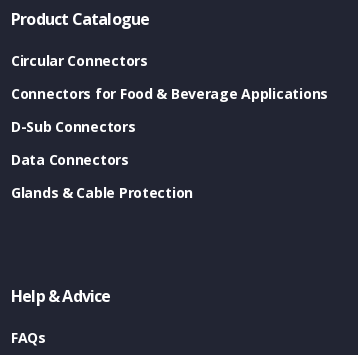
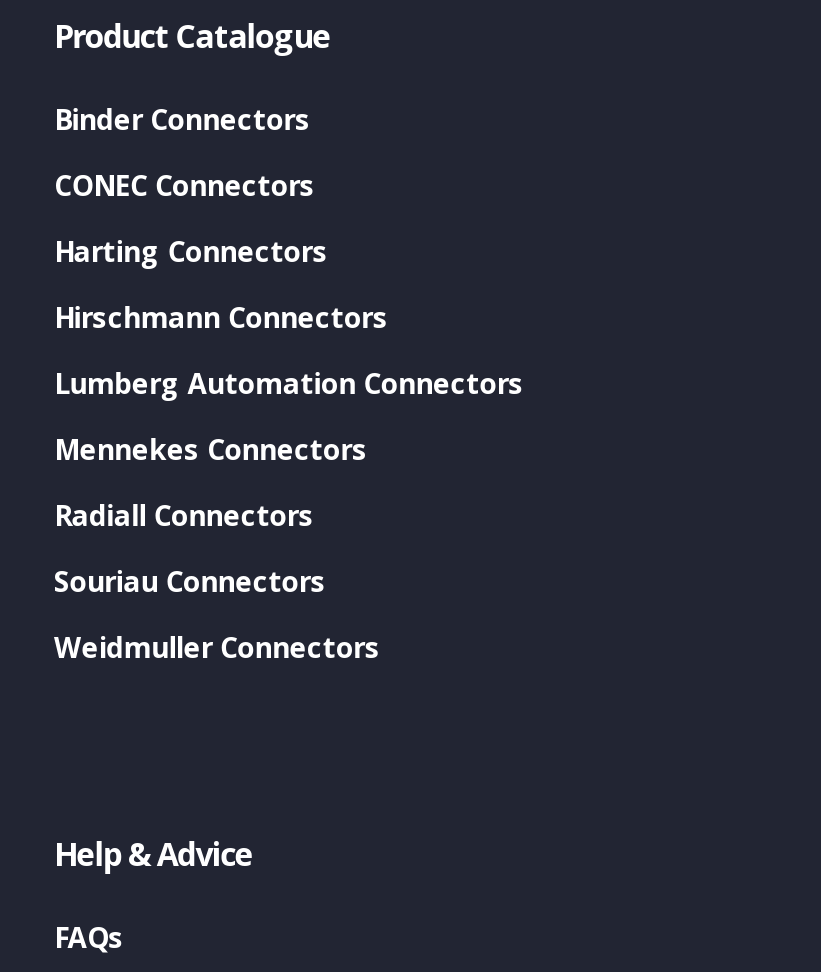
- Circular Connectors
- Connectors for Food & Beverage Applications
- D-Sub Connectors
- Data Connectors
- Glands & Cable Protection
+ Binder Connectors
+ CONEC Connectors
+ Harting Connectors
+ Hirschmann Connectors
+ Lumberg Automation Connectors
+ Mennekes Connectors
+ Radiall Connectors
+ Souriau Connectors
+ Weidmuller Connectors
